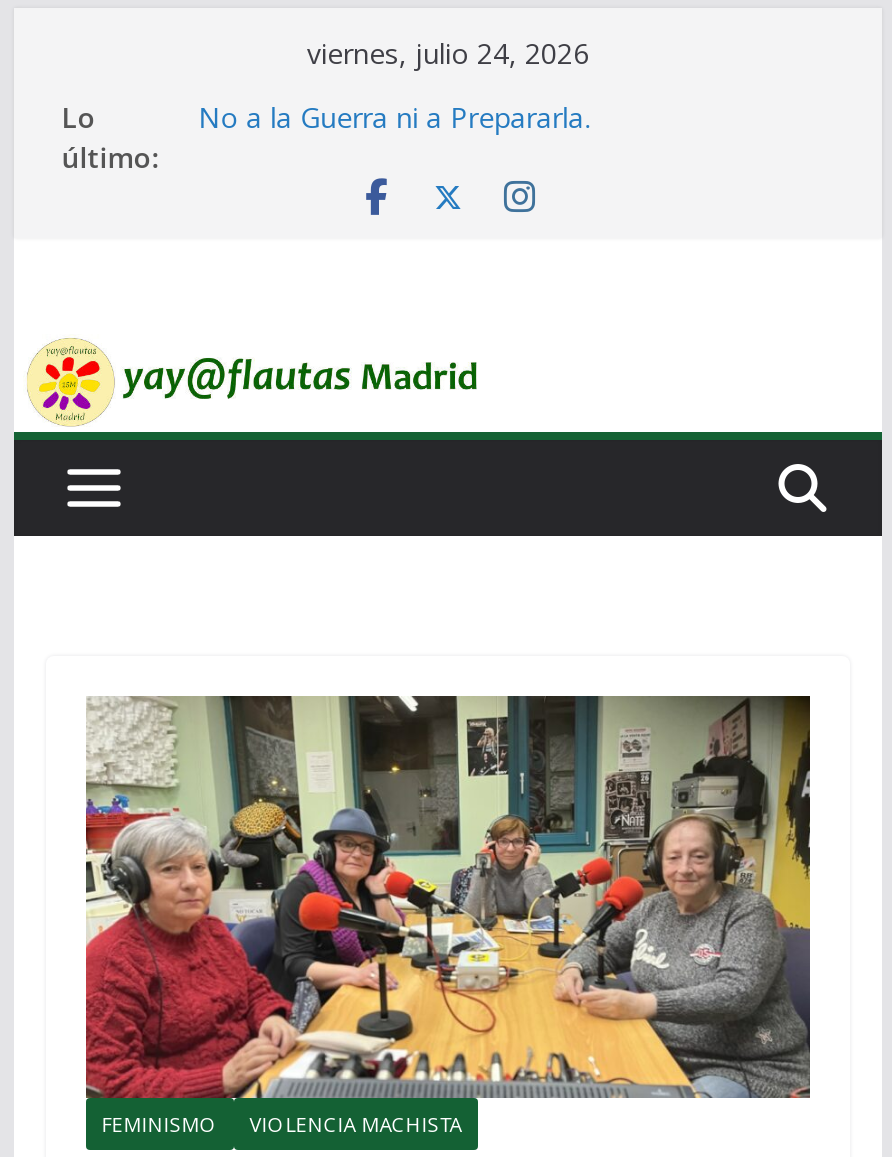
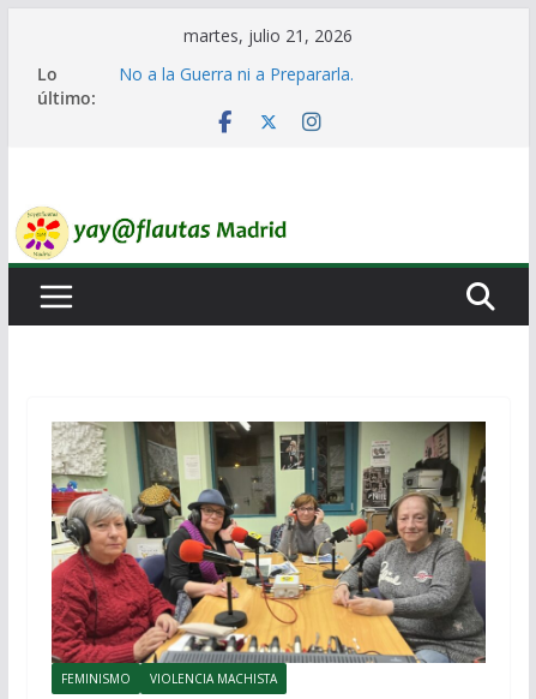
- viernes, julio 24, 2026
+ martes, julio 21, 2026
